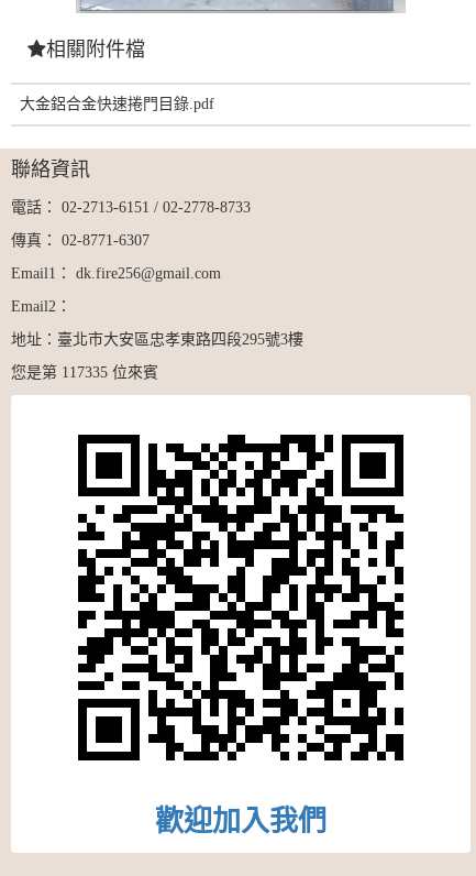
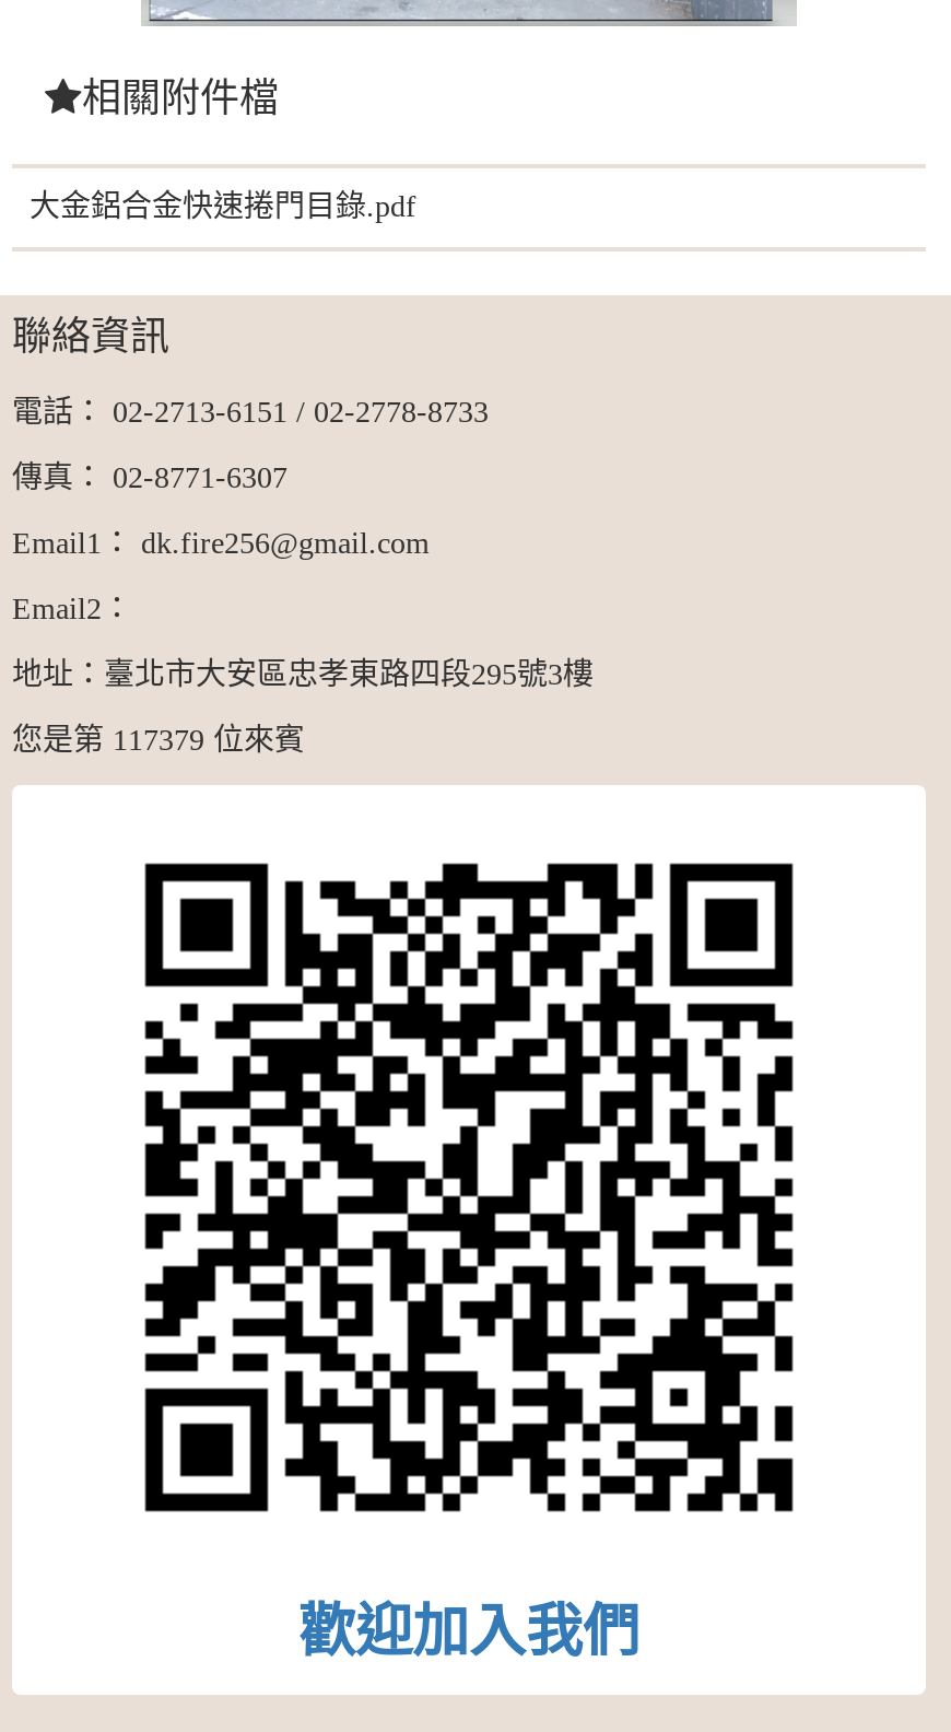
- 您是第 117335 位來賓
+ 您是第 117379 位來賓
